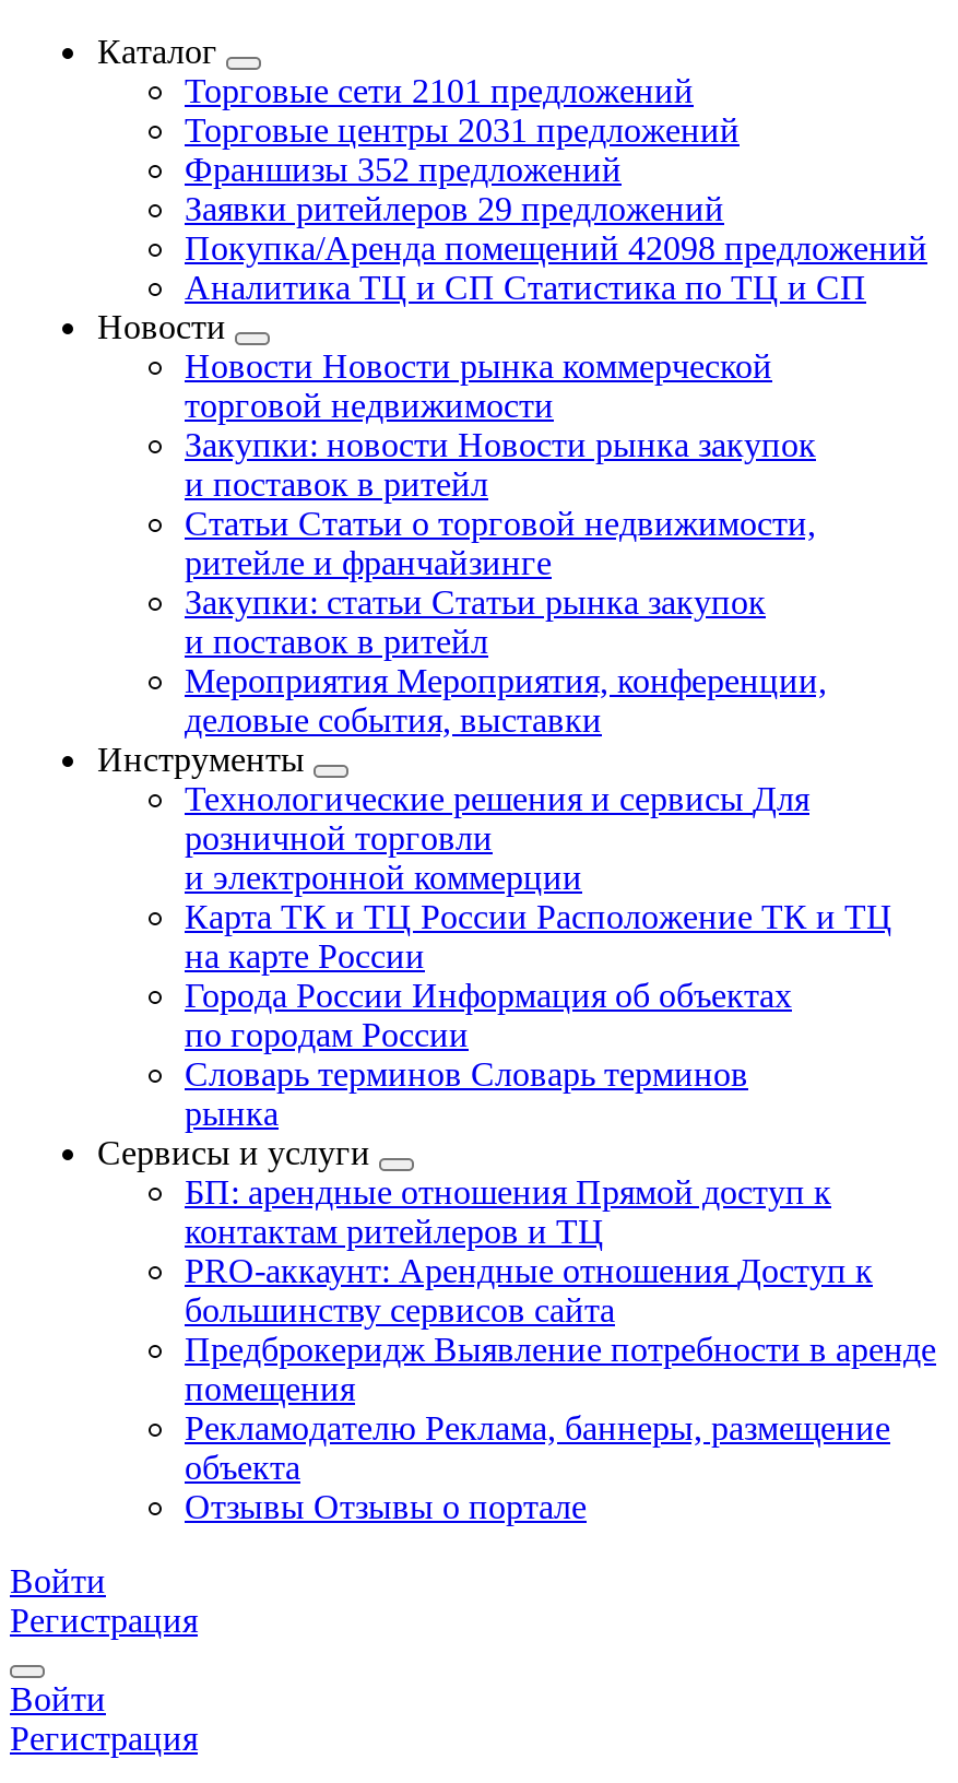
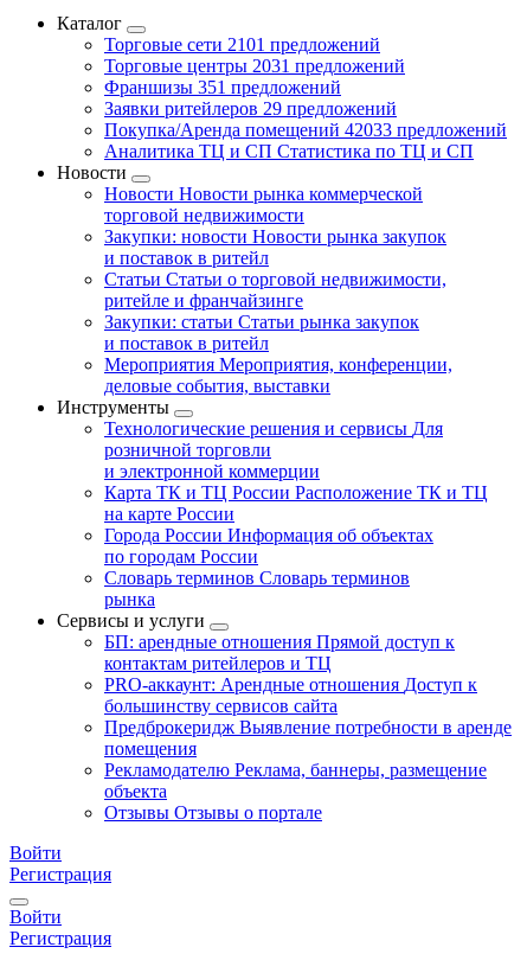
- Франшизы 352 предложений
+ Франшизы 351 предложений

- Покупка/Аренда помещений 42098 предложений
+ Покупка/Аренда помещений 42033 предложений
